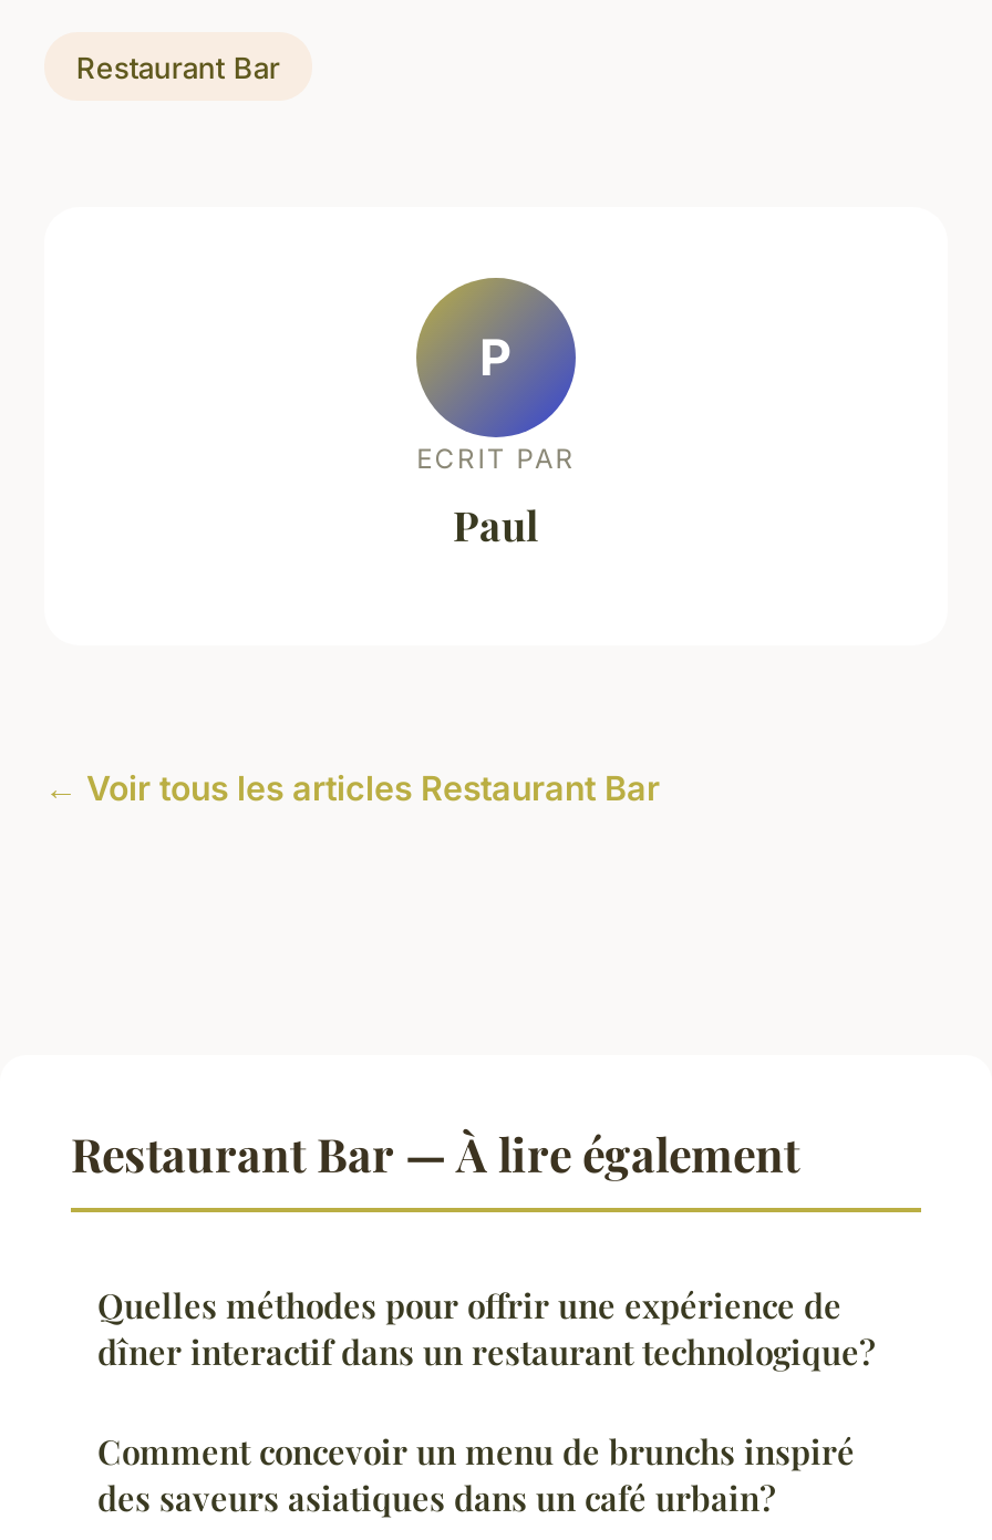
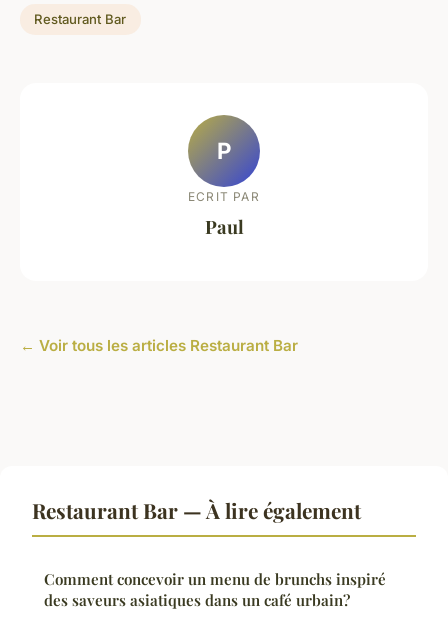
- Quelles méthodes pour offrir une expérience de
- dîner interactif dans un restaurant technologique?
